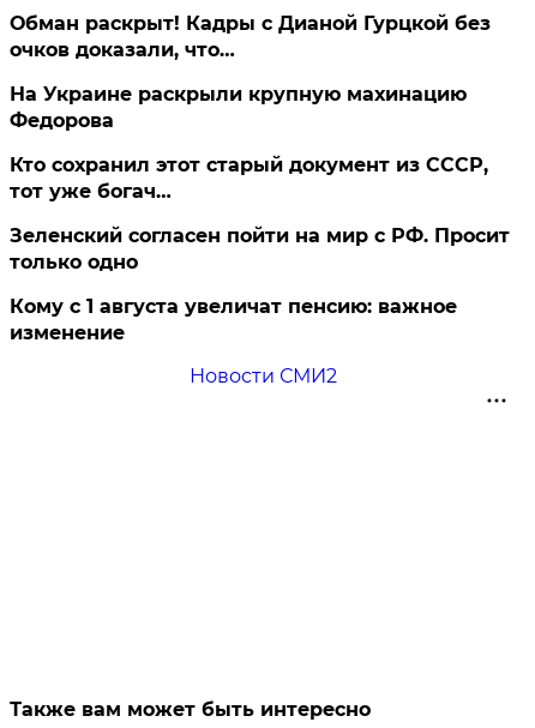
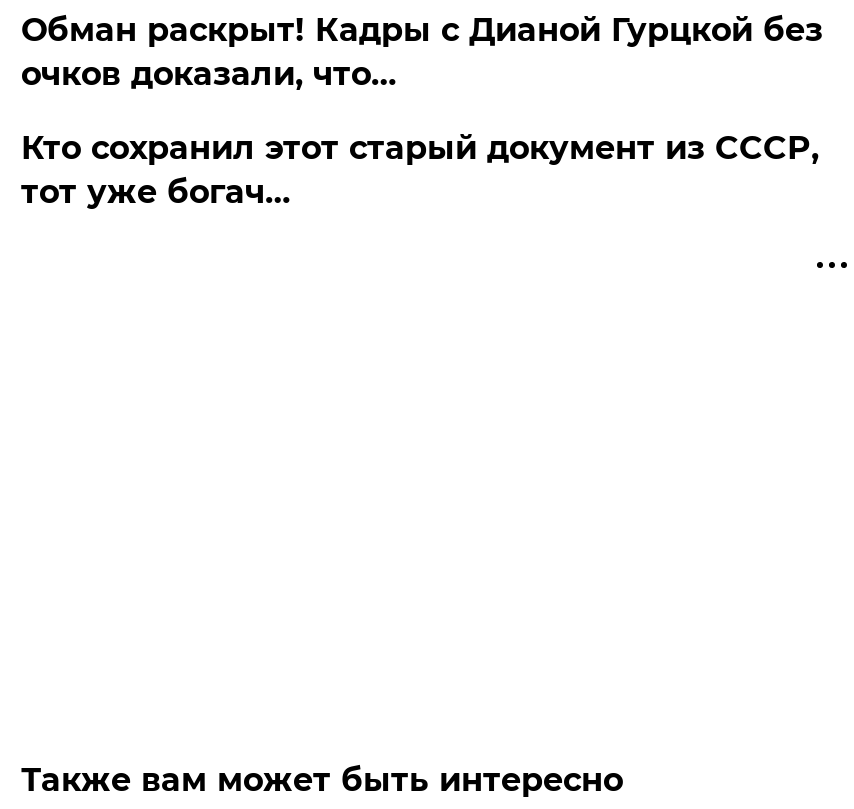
- На Украине раскрыли крупную махинацию
- Федорова

- Зеленский согласен пойти на мир с РФ. Просит
- только одно
- Кому с 1 августа увеличат пенсию: важное
- изменение
- Новости СМИ2
